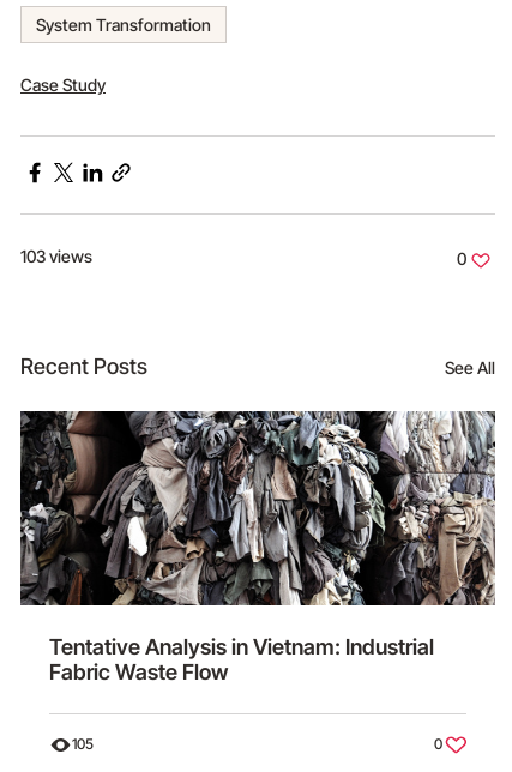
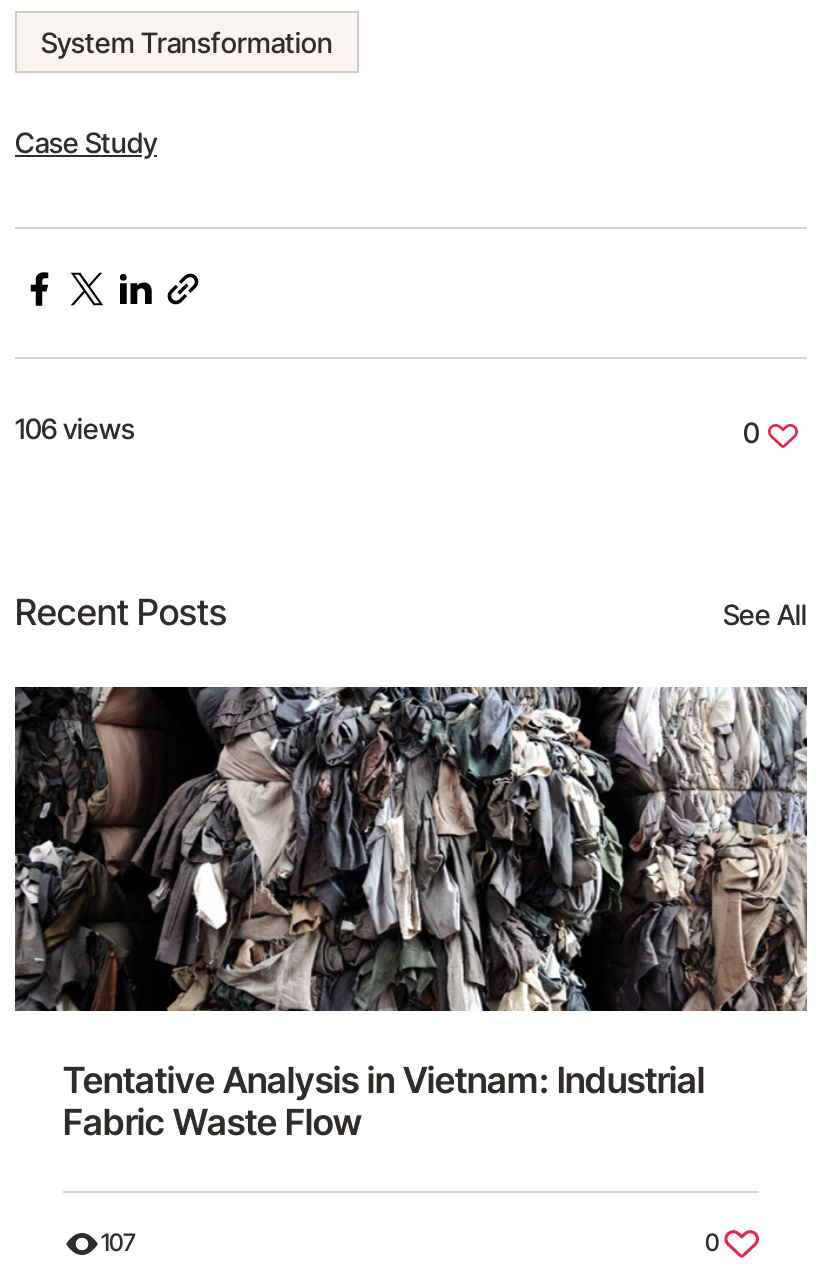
- 103 views
+ 106 views

- 105
+ 107
